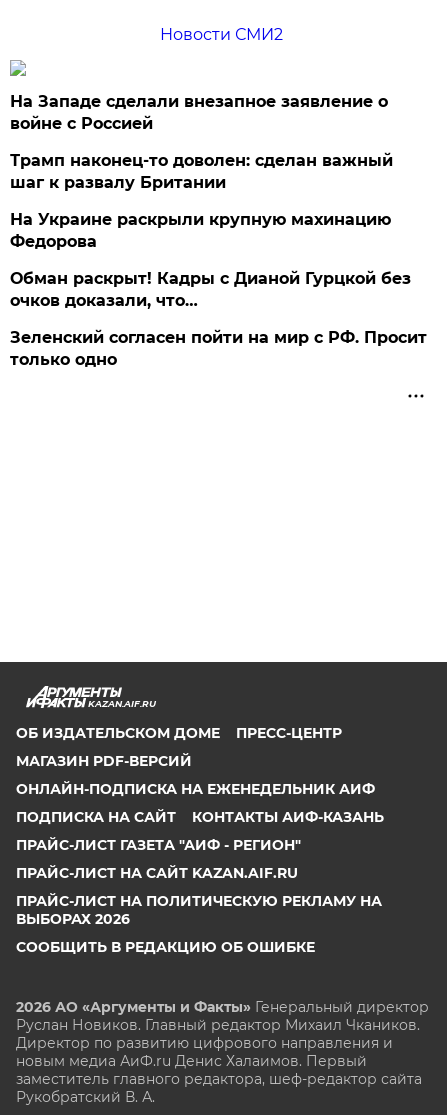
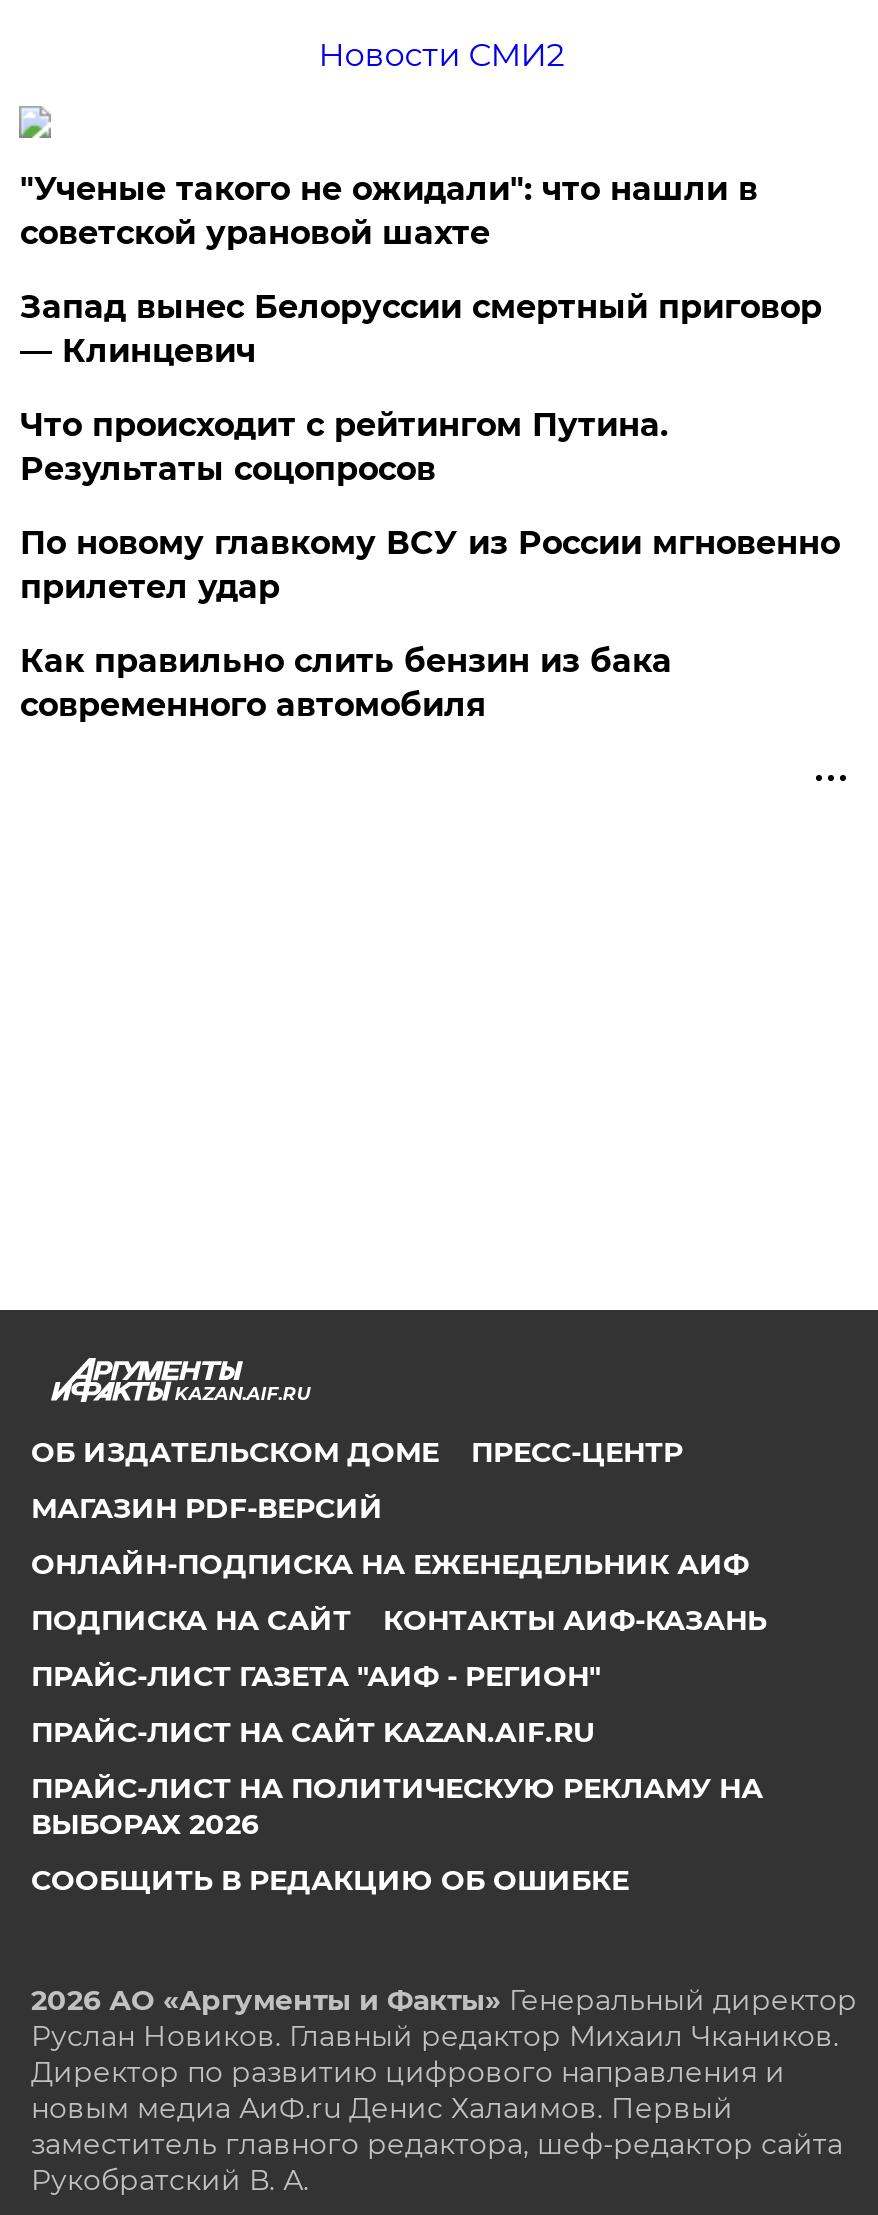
- На Западе сделали внезапное заявление о
- войне с Россией
+ "Ученые такого не ожидали": что нашли в
+ советской урановой шахте

- Трамп наконец-то доволен: сделан важный
- шаг к развалу Британии
+ Запад вынес Белоруссии смертный приговор
+ — Клинцевич

- На Украине раскрыли крупную махинацию
- Федорова
+ Что происходит с рейтингом Путина.
+ Результаты соцопросов

- Обман раскрыт! Кадры с Дианой Гурцкой без
- очков доказали, что…
+ По новому главкому ВСУ из России мгновенно
+ прилетел удар

- Зеленский согласен пойти на мир с РФ. Просит
- только одно
+ Как правильно слить бензин из бака
+ современного автомобиля
